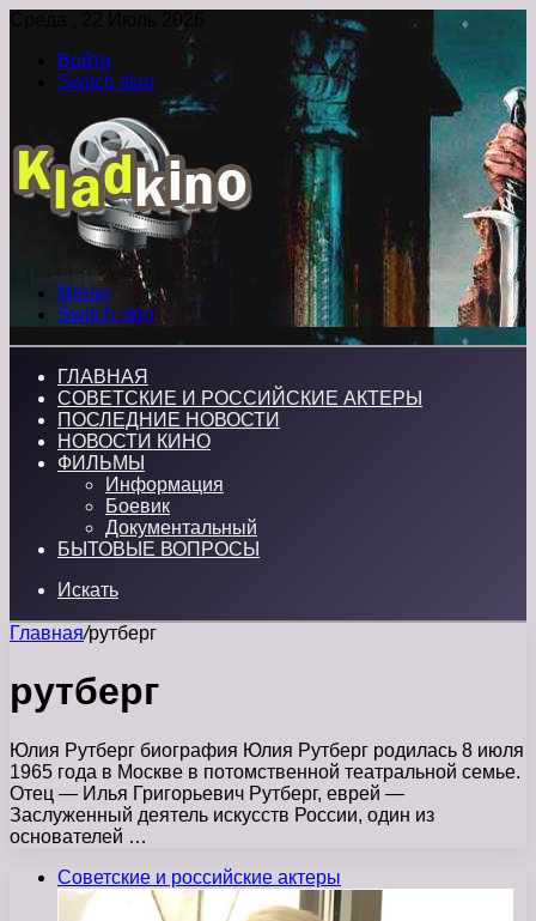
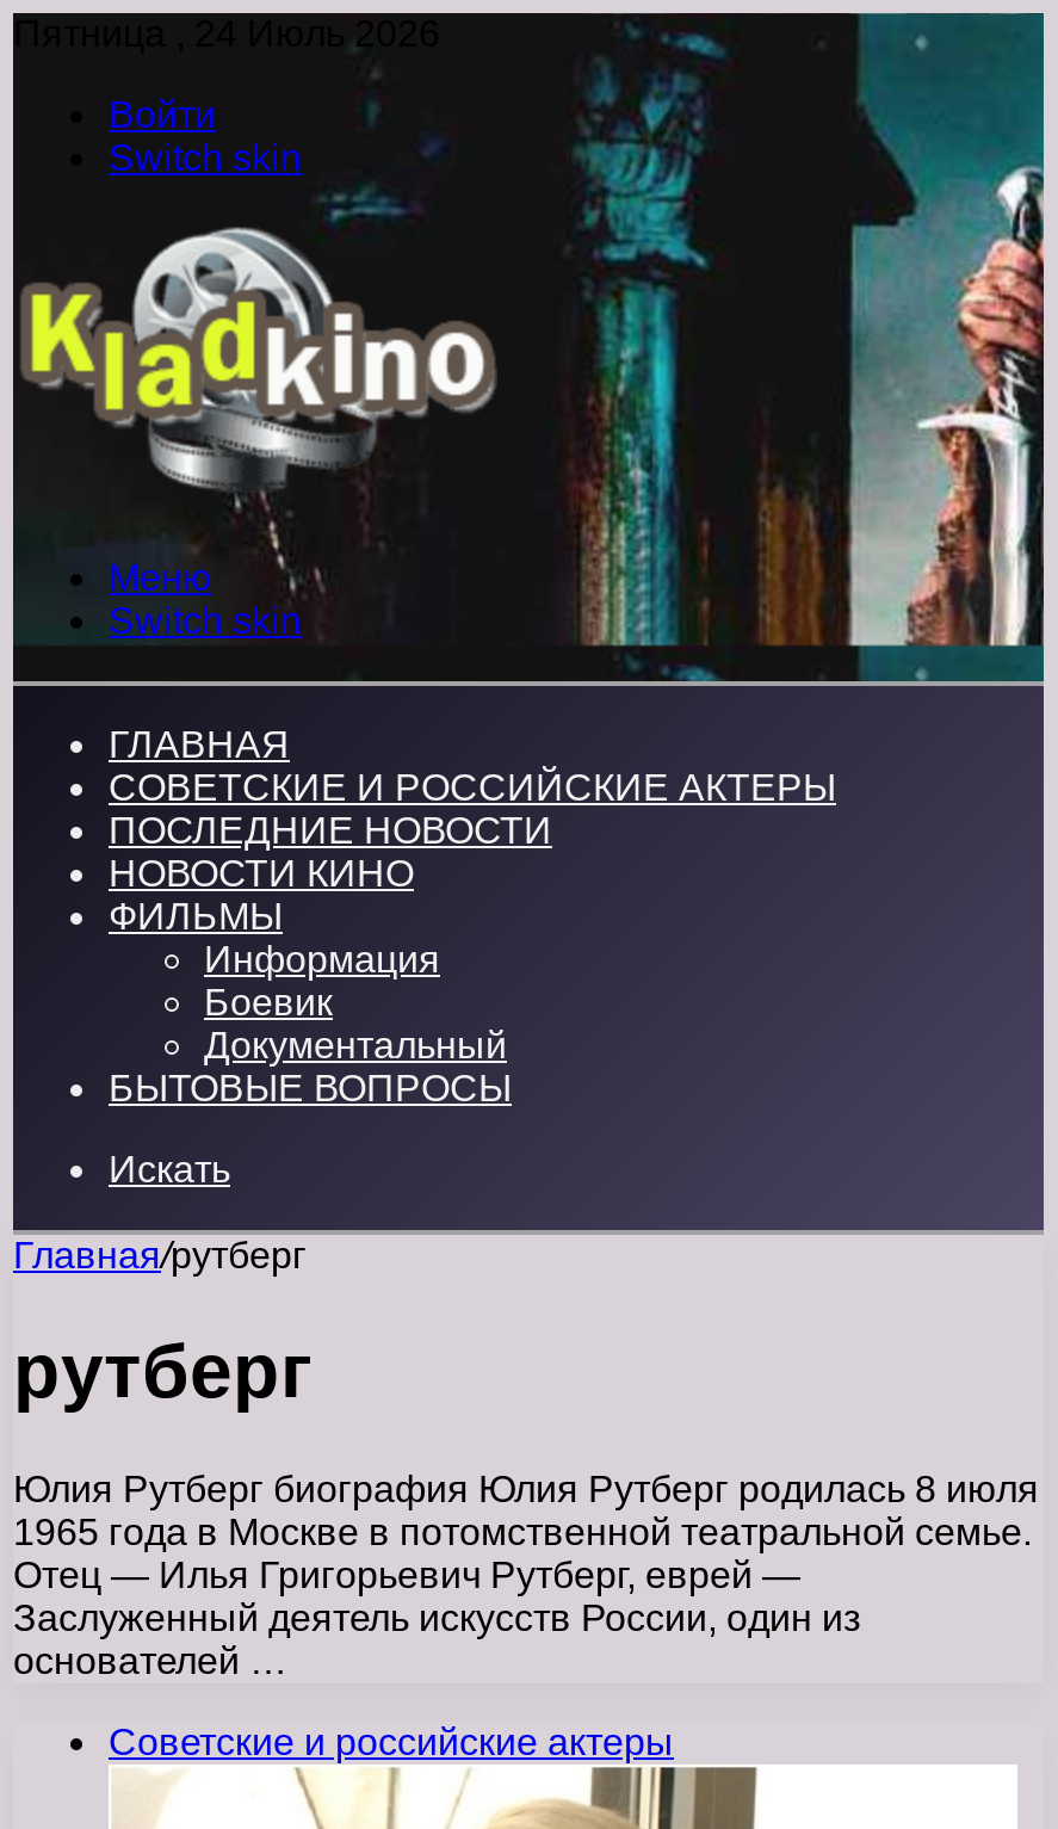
- Среда , 22 Июль 2026
+ Пятница , 24 Июль 2026
